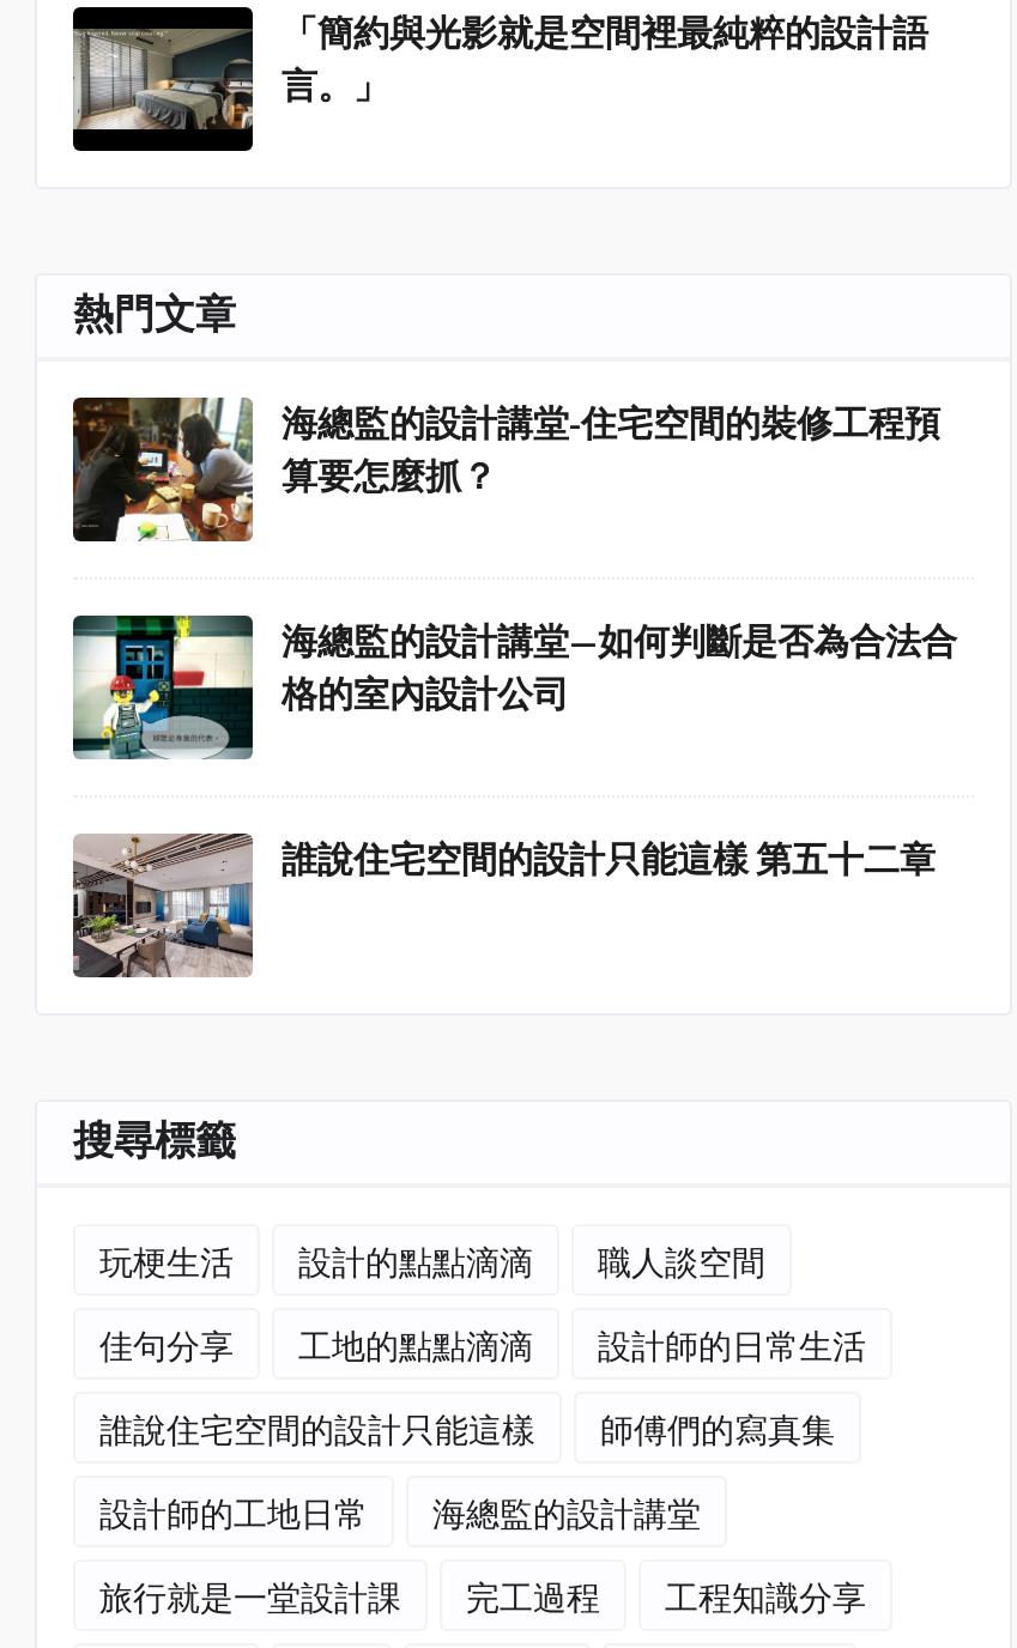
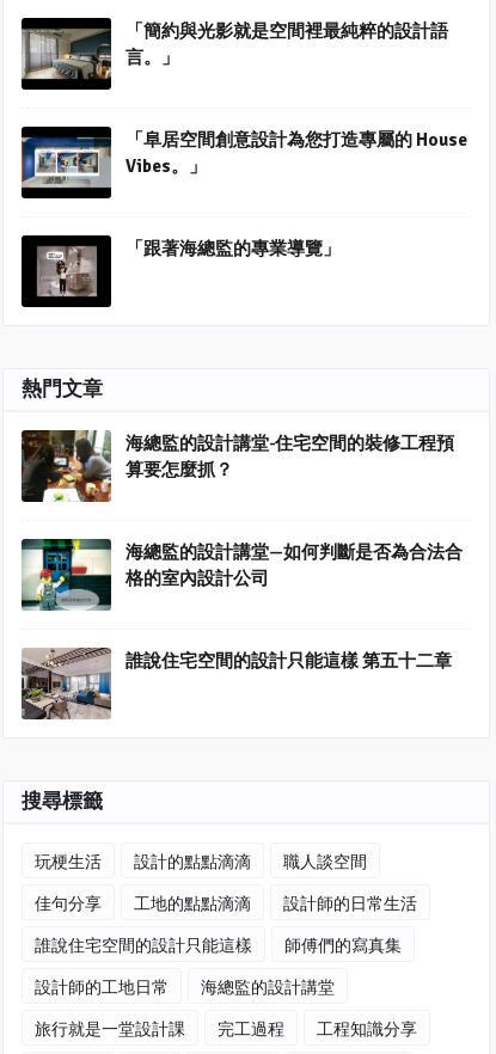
+ [image]
+ 「阜居空間創意設計為您打造專屬的 House
+ Vibes。」

+ [image]
+ 「跟著海總監的專業導覽」
